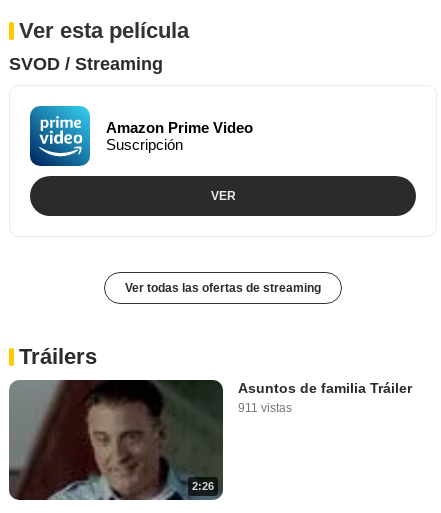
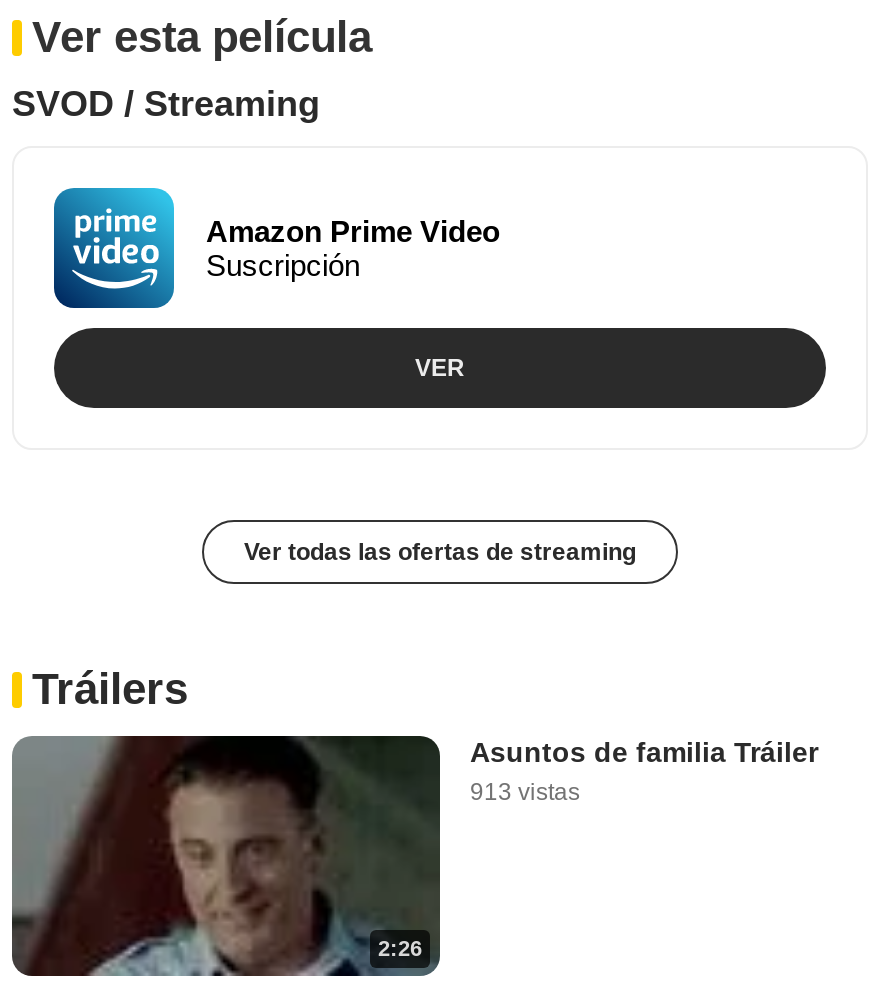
- 911 vistas
+ 913 vistas
